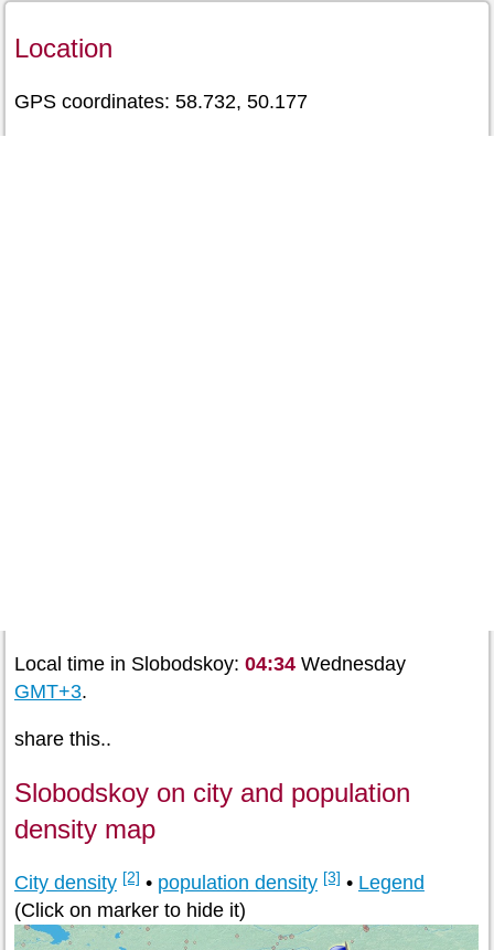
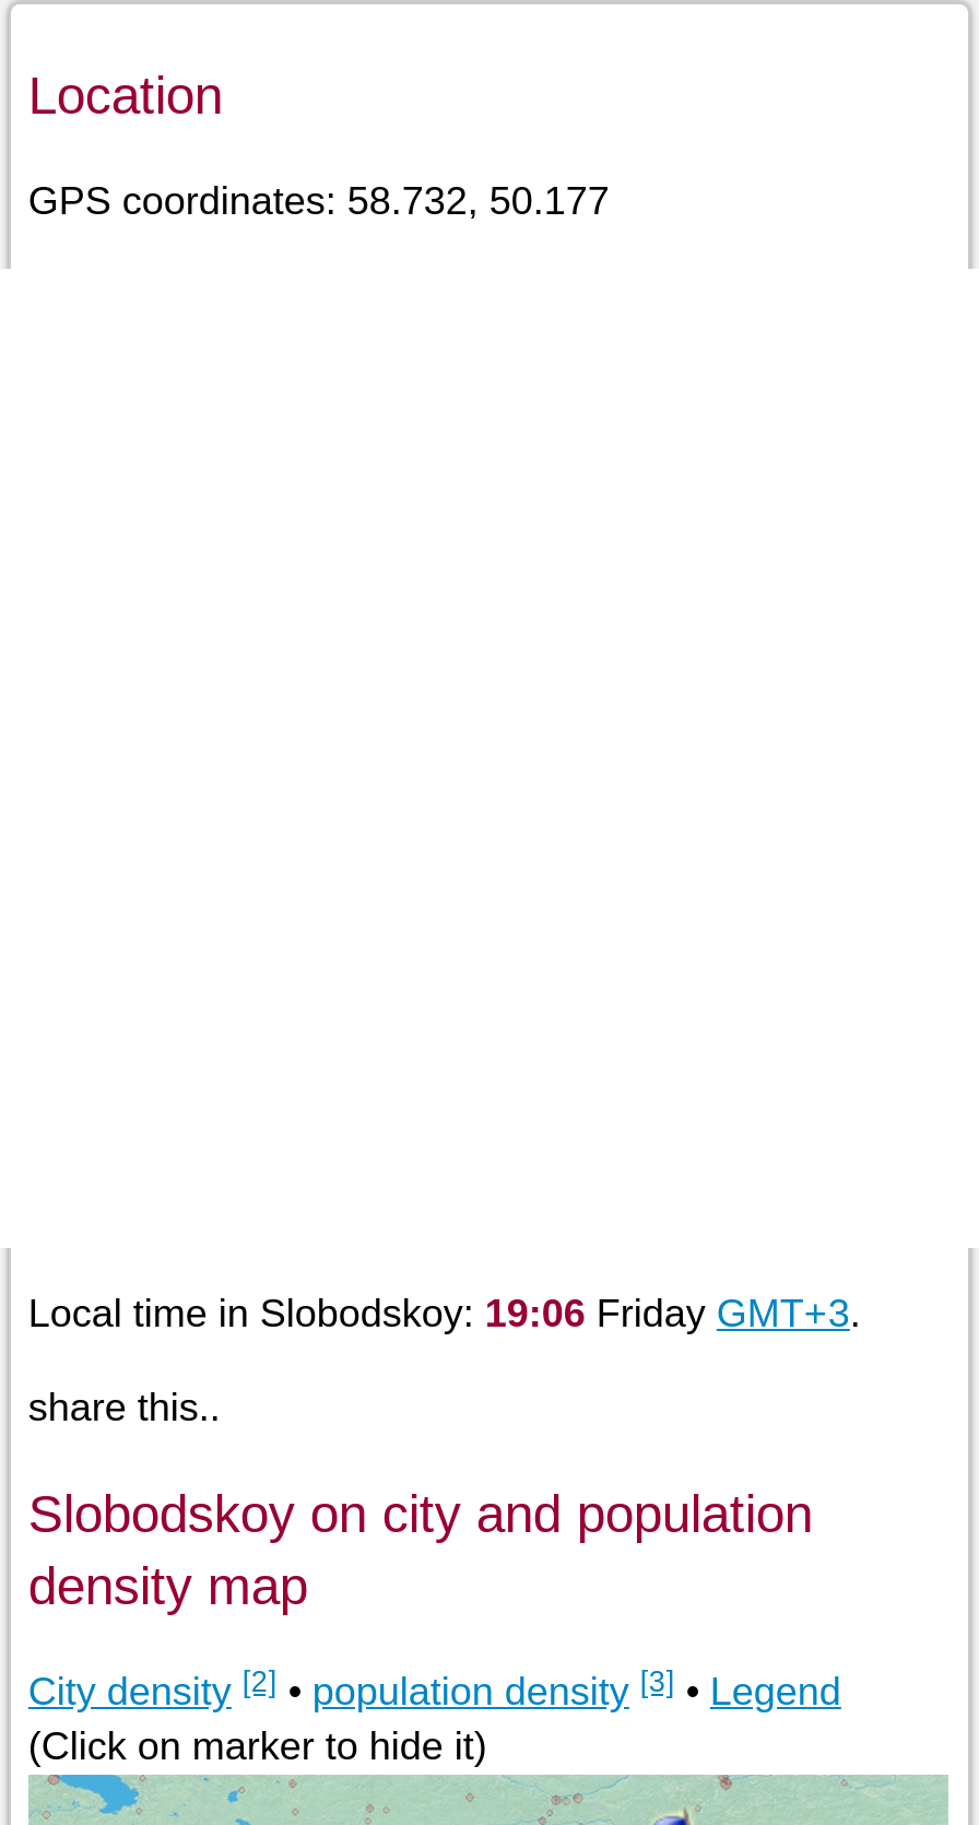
- Local time in Slobodskoy: 04:34 Wednesday
- GMT+3.
+ Local time in Slobodskoy: 19:06 Friday GMT+3.
